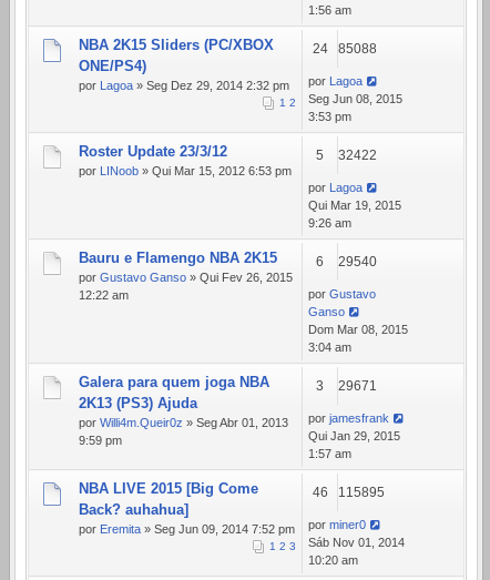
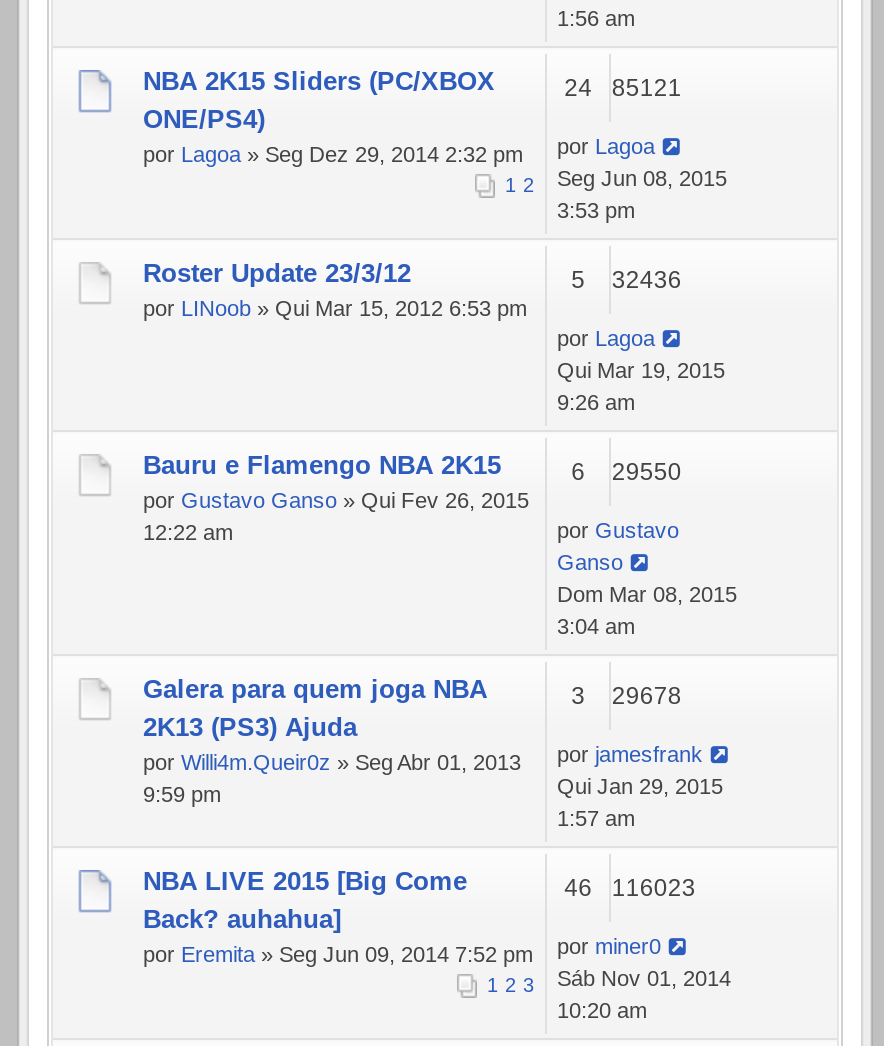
- 24 85088
+ 24 85121

- 5 32422
+ 5 32436

- 6 29540
+ 6 29550

- 3 29671
+ 3 29678

- 46 115895
+ 46 116023
